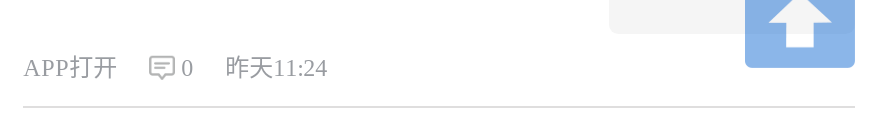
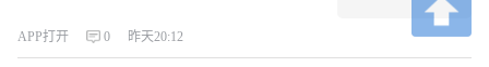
- 0 昨天11:24
+ 0 昨天20:12
